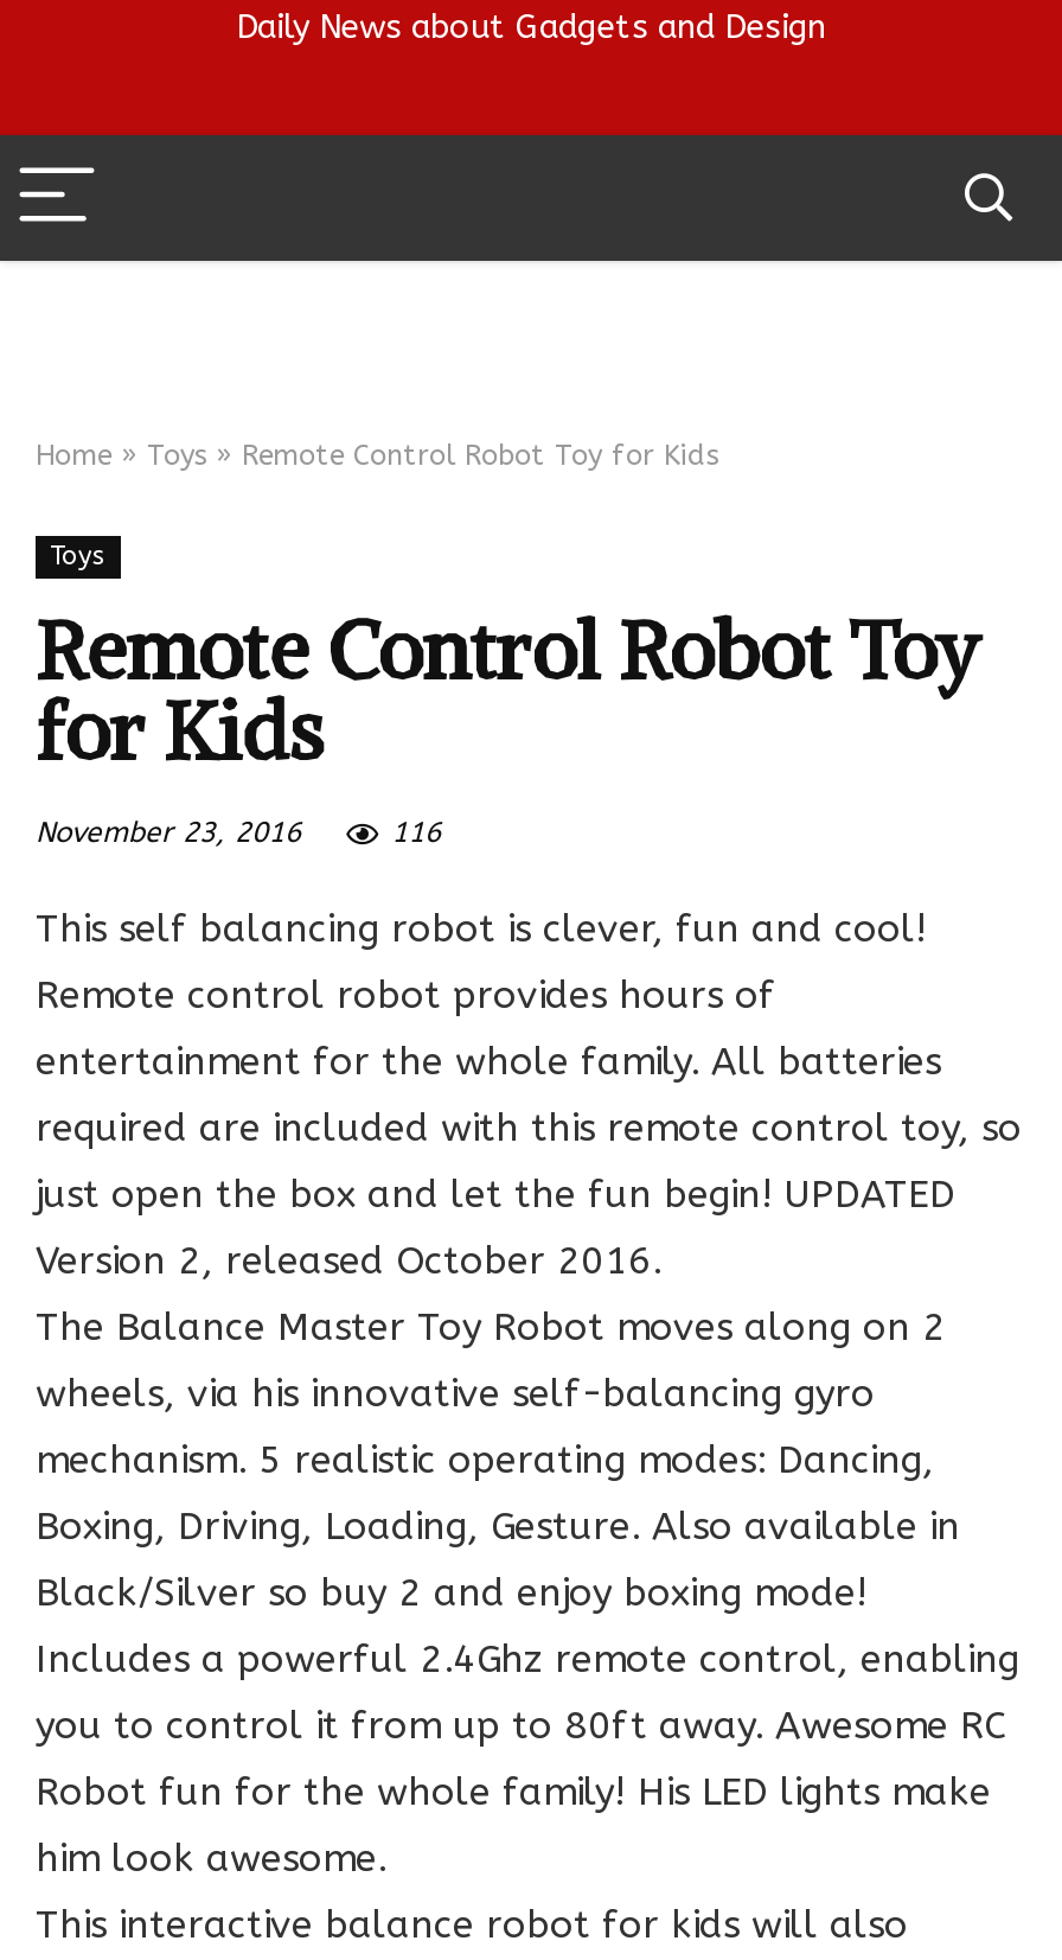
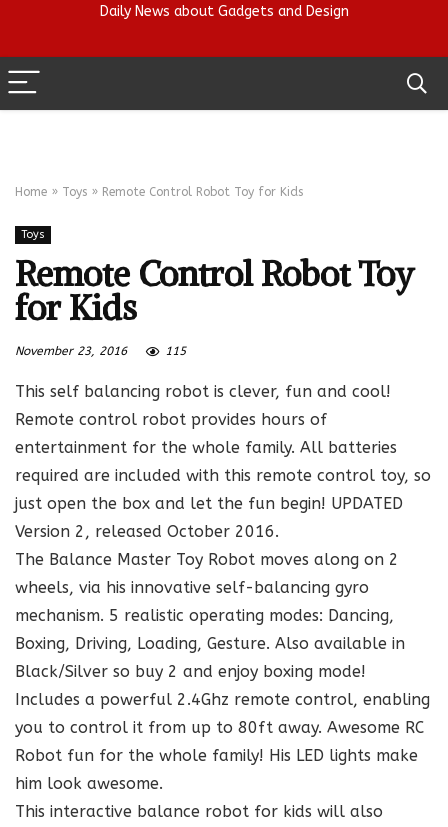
- 116
+ 115
